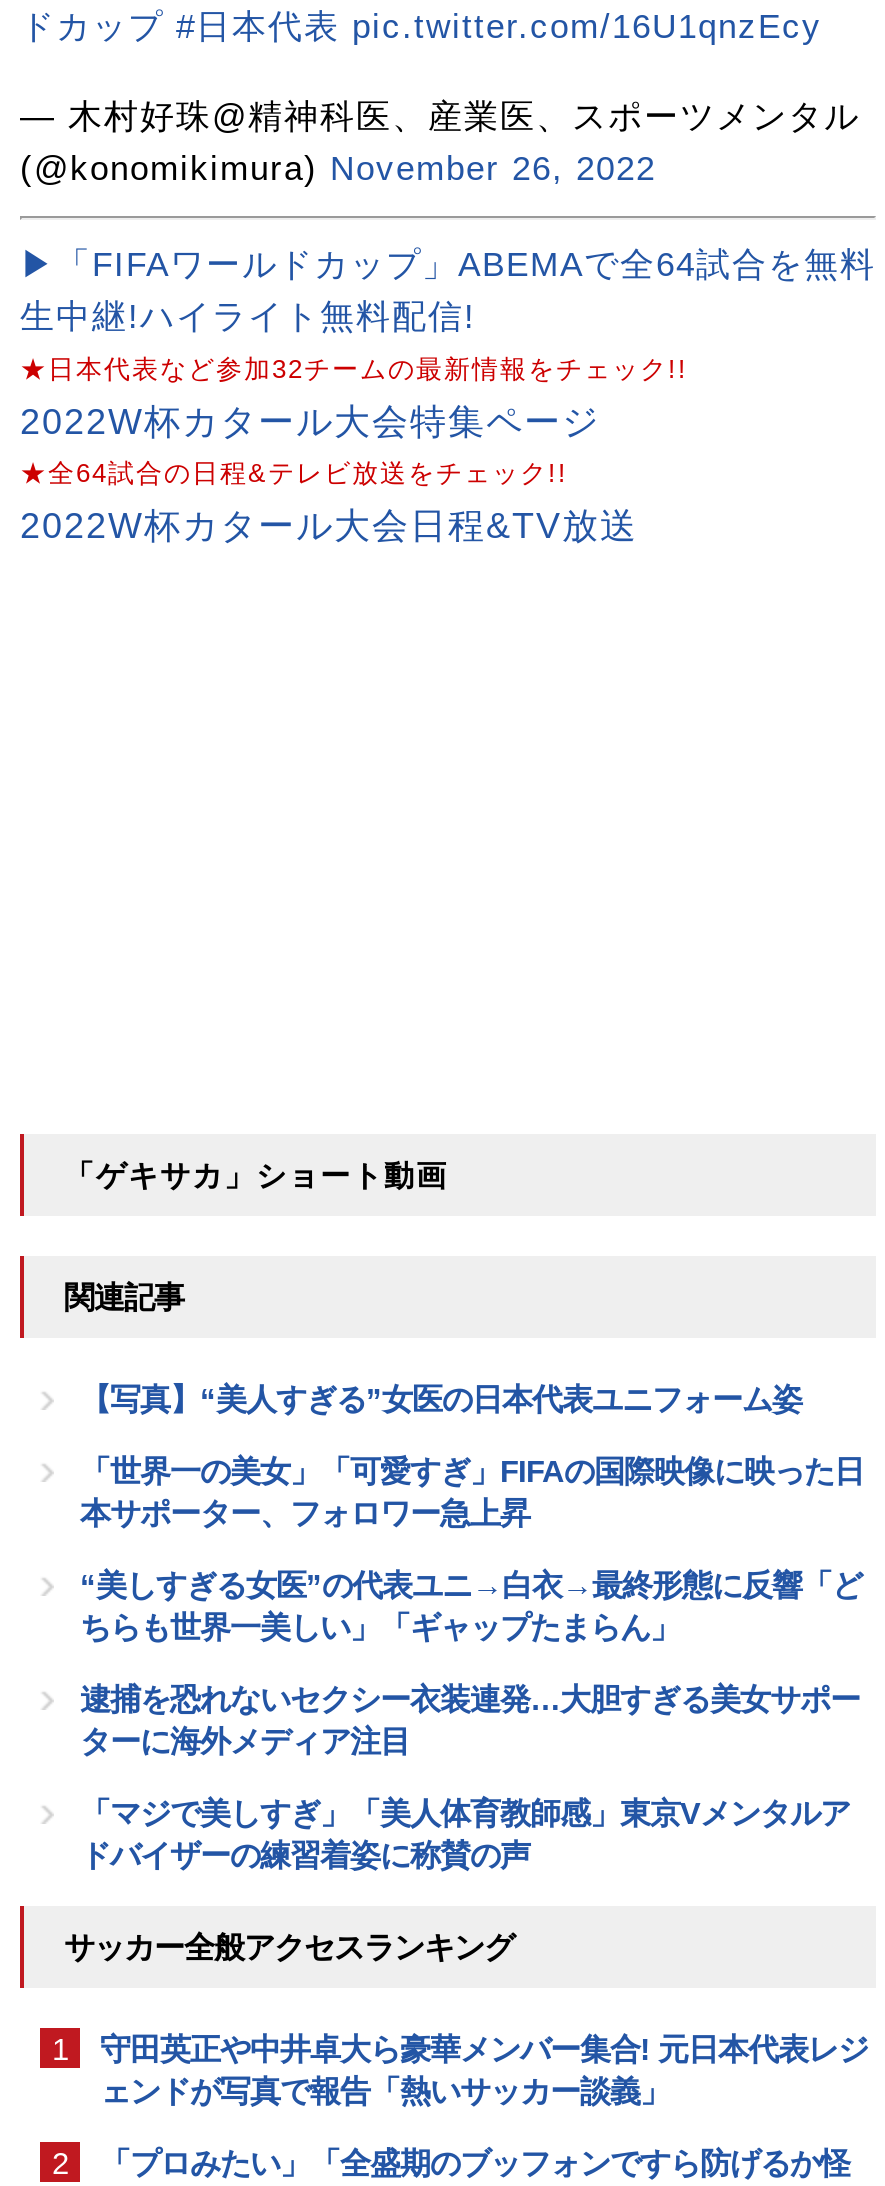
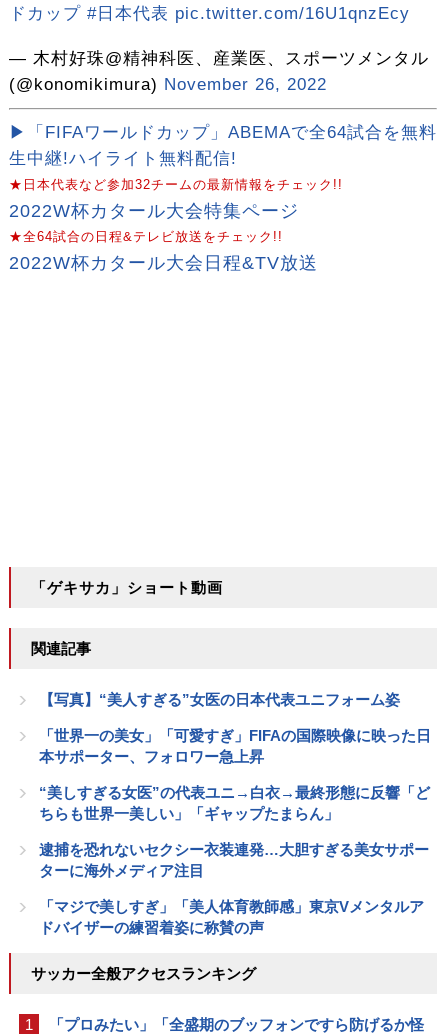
- 守田英正や中井卓大ら豪華メンバー集合! 元日本代表レジ
- ェンドが写真で報告「熱いサッカー談義」
- 2
